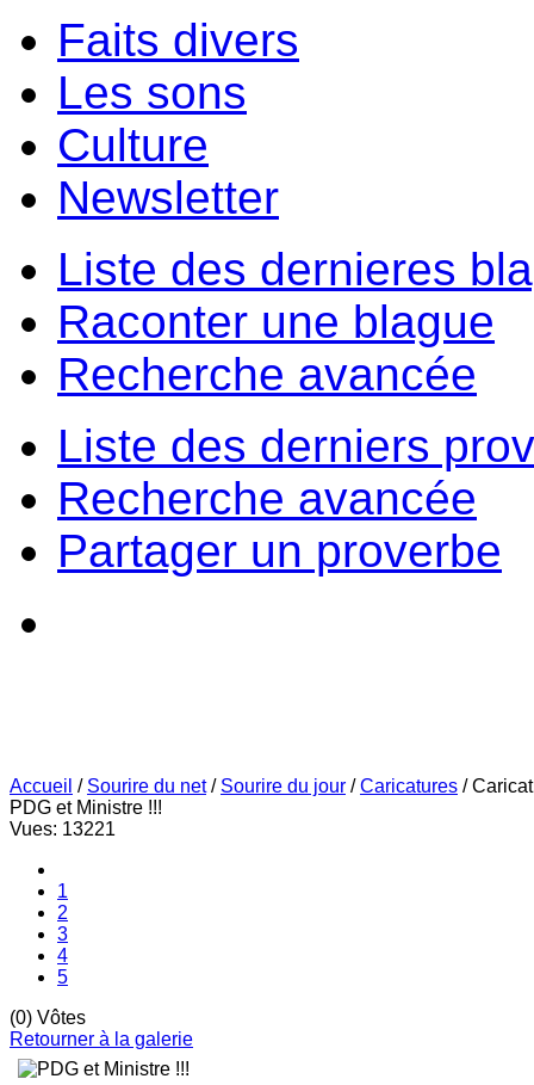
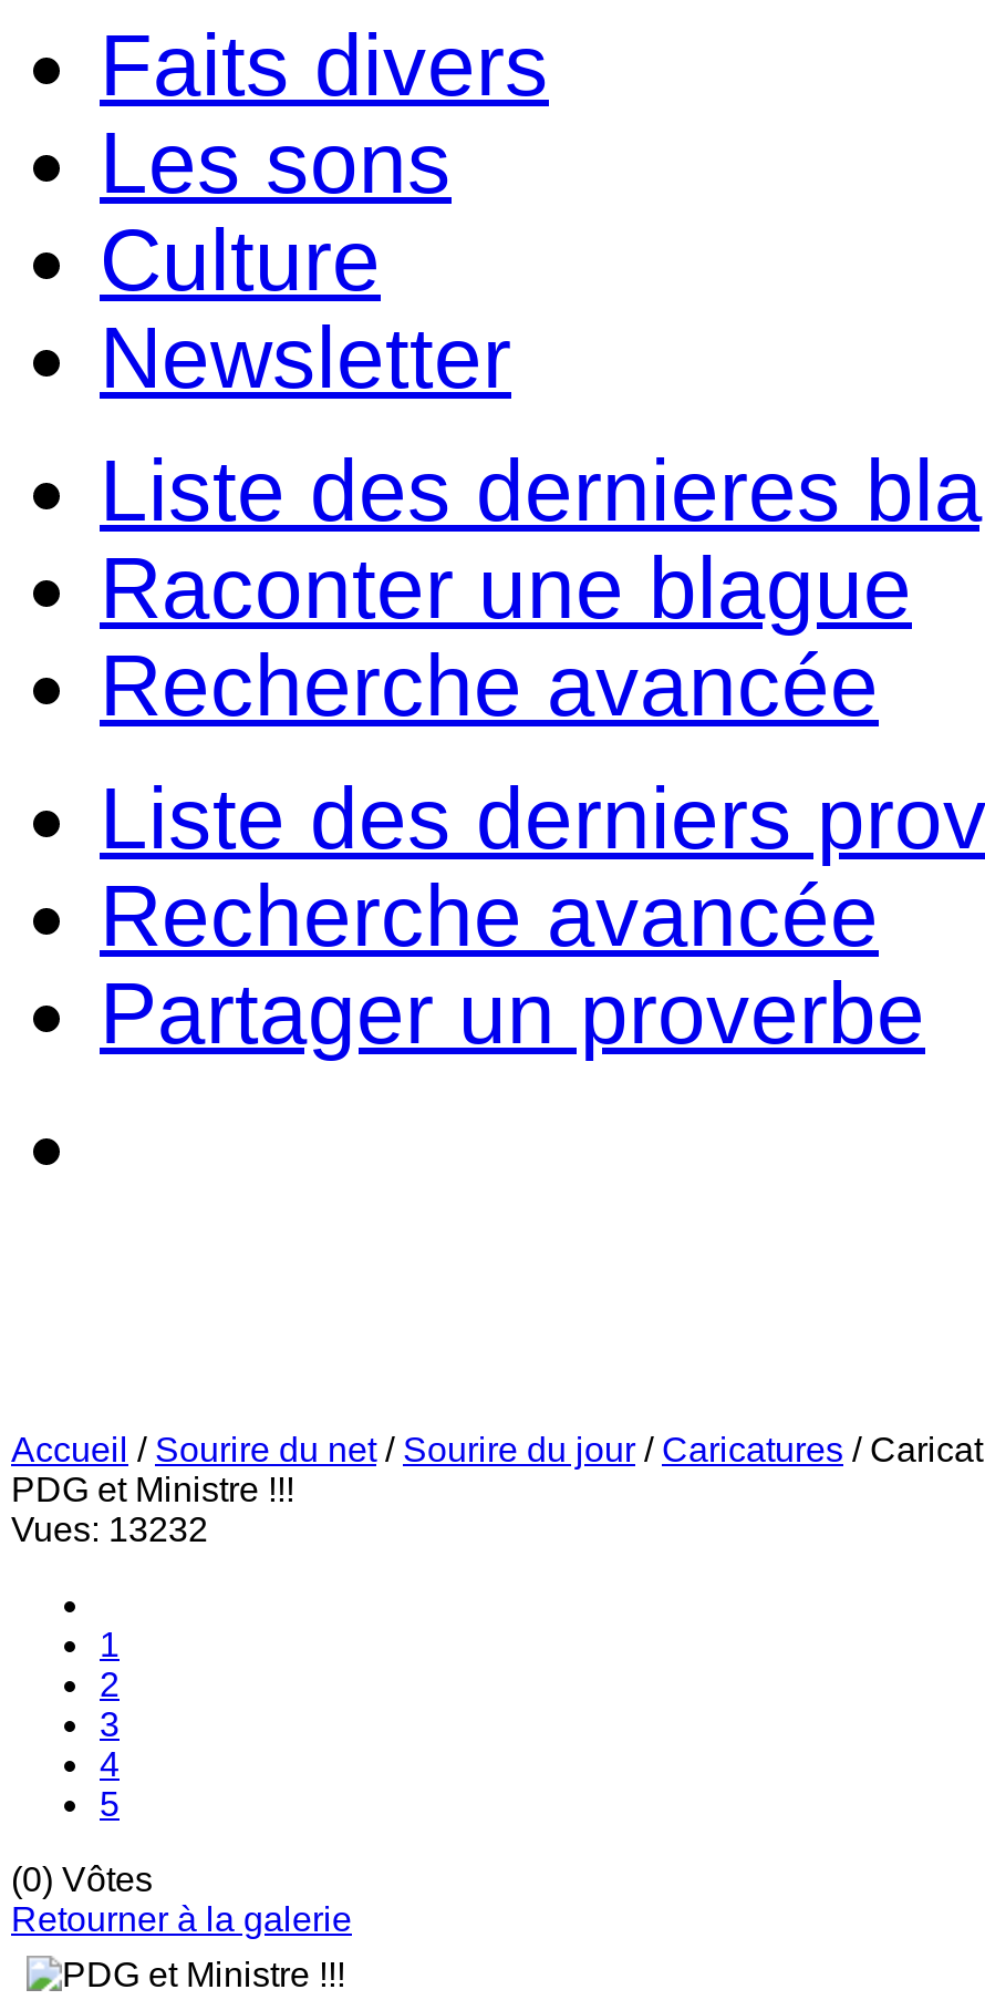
- Vues: 13221
+ Vues: 13232
